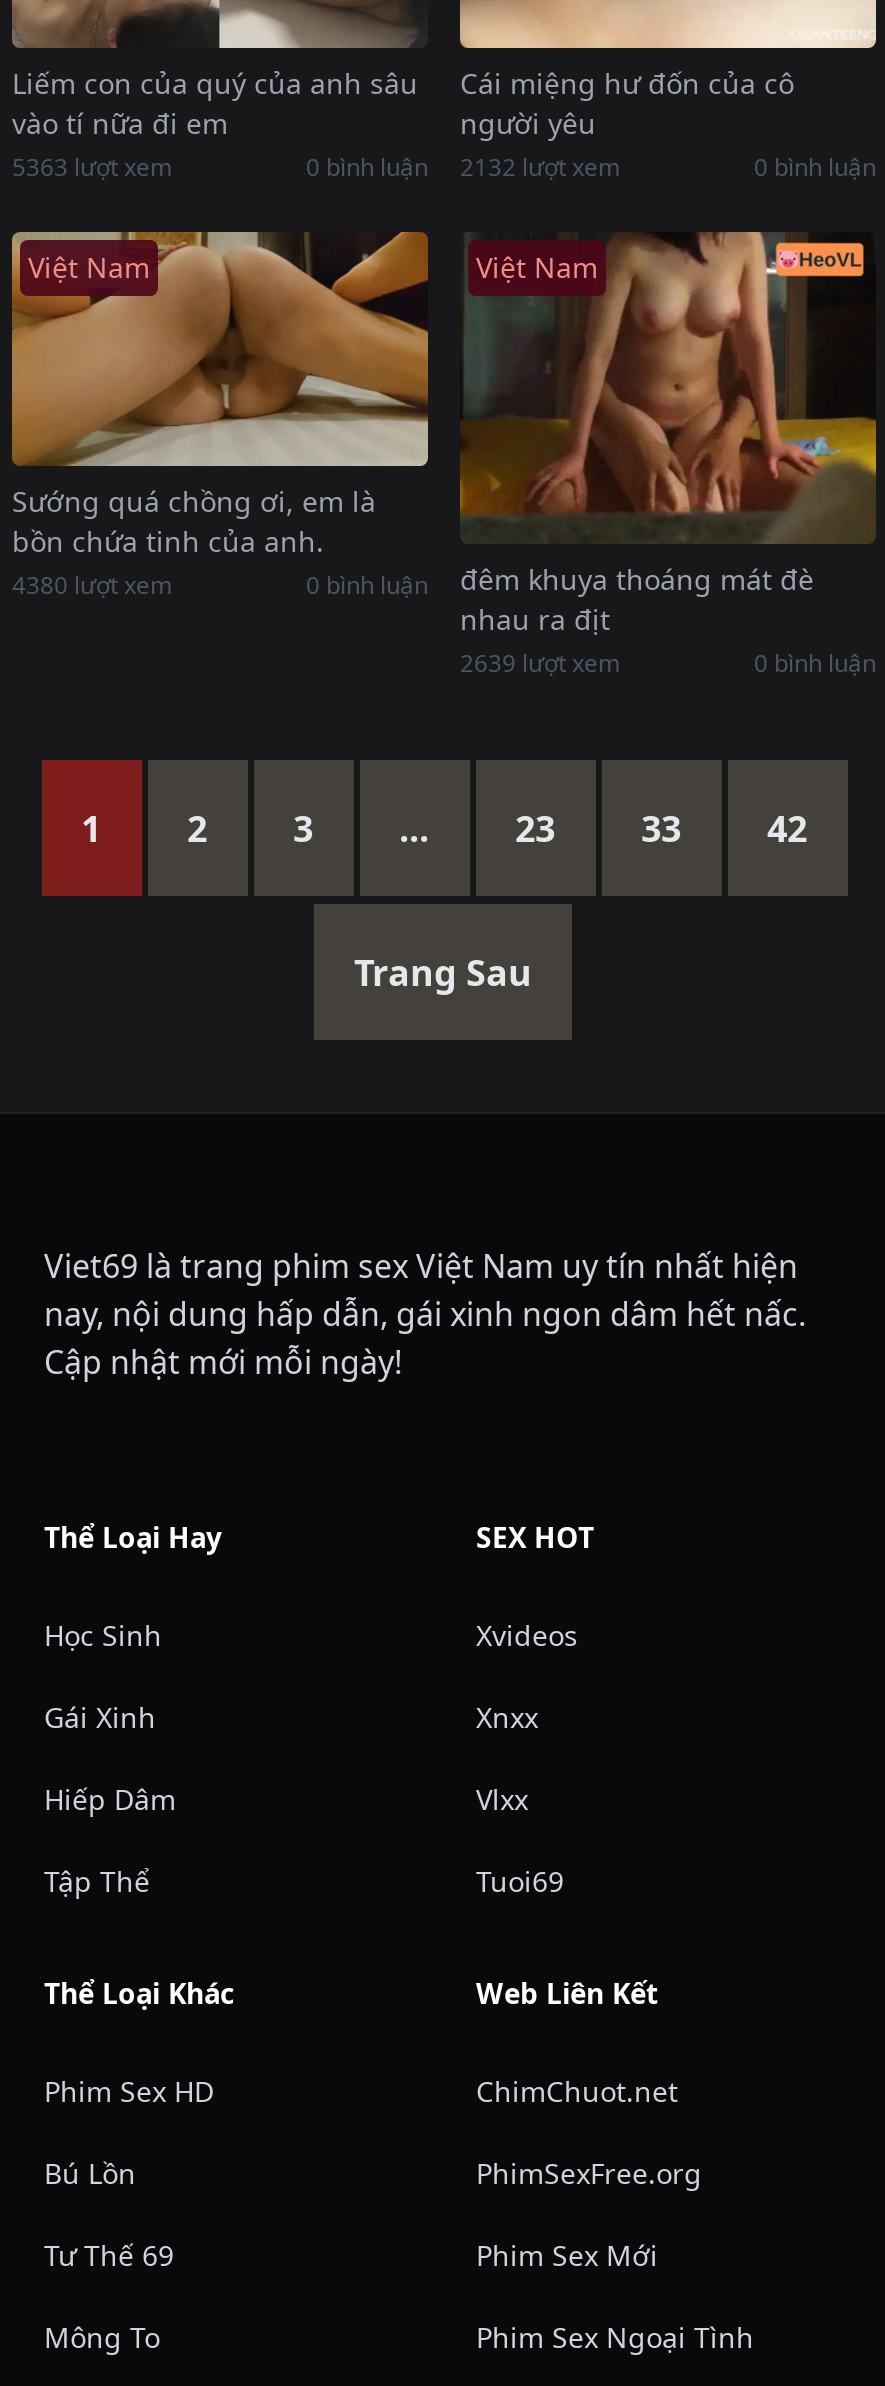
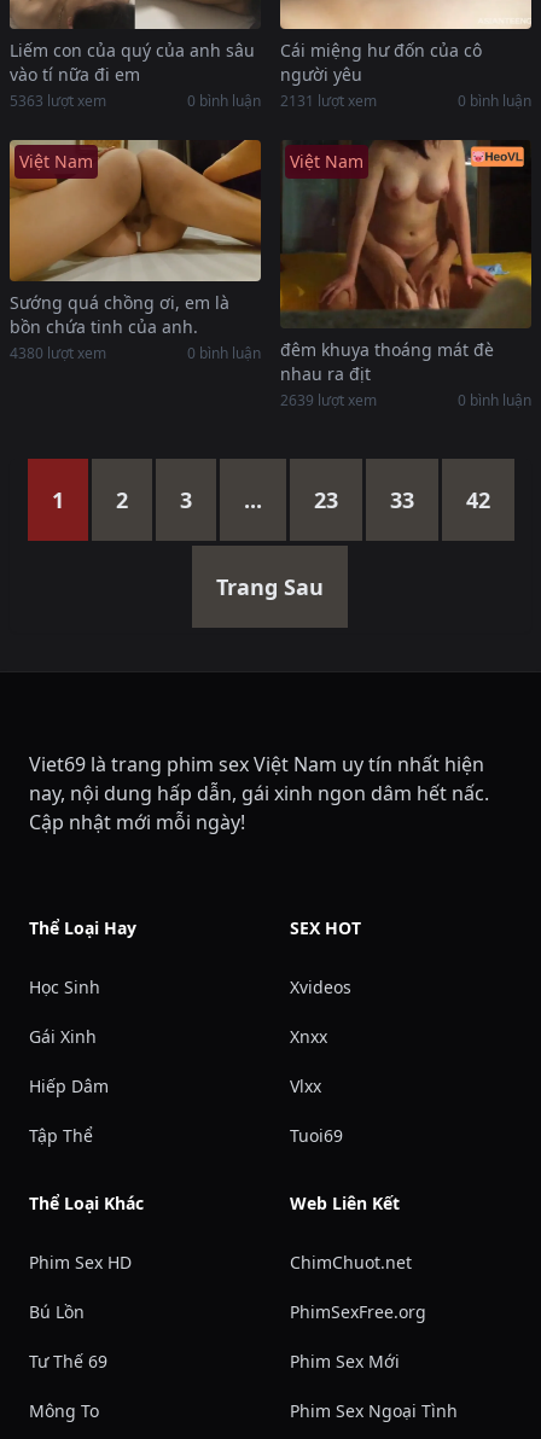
- 0 bình luận 2132 lượt xem
+ 0 bình luận 2131 lượt xem
